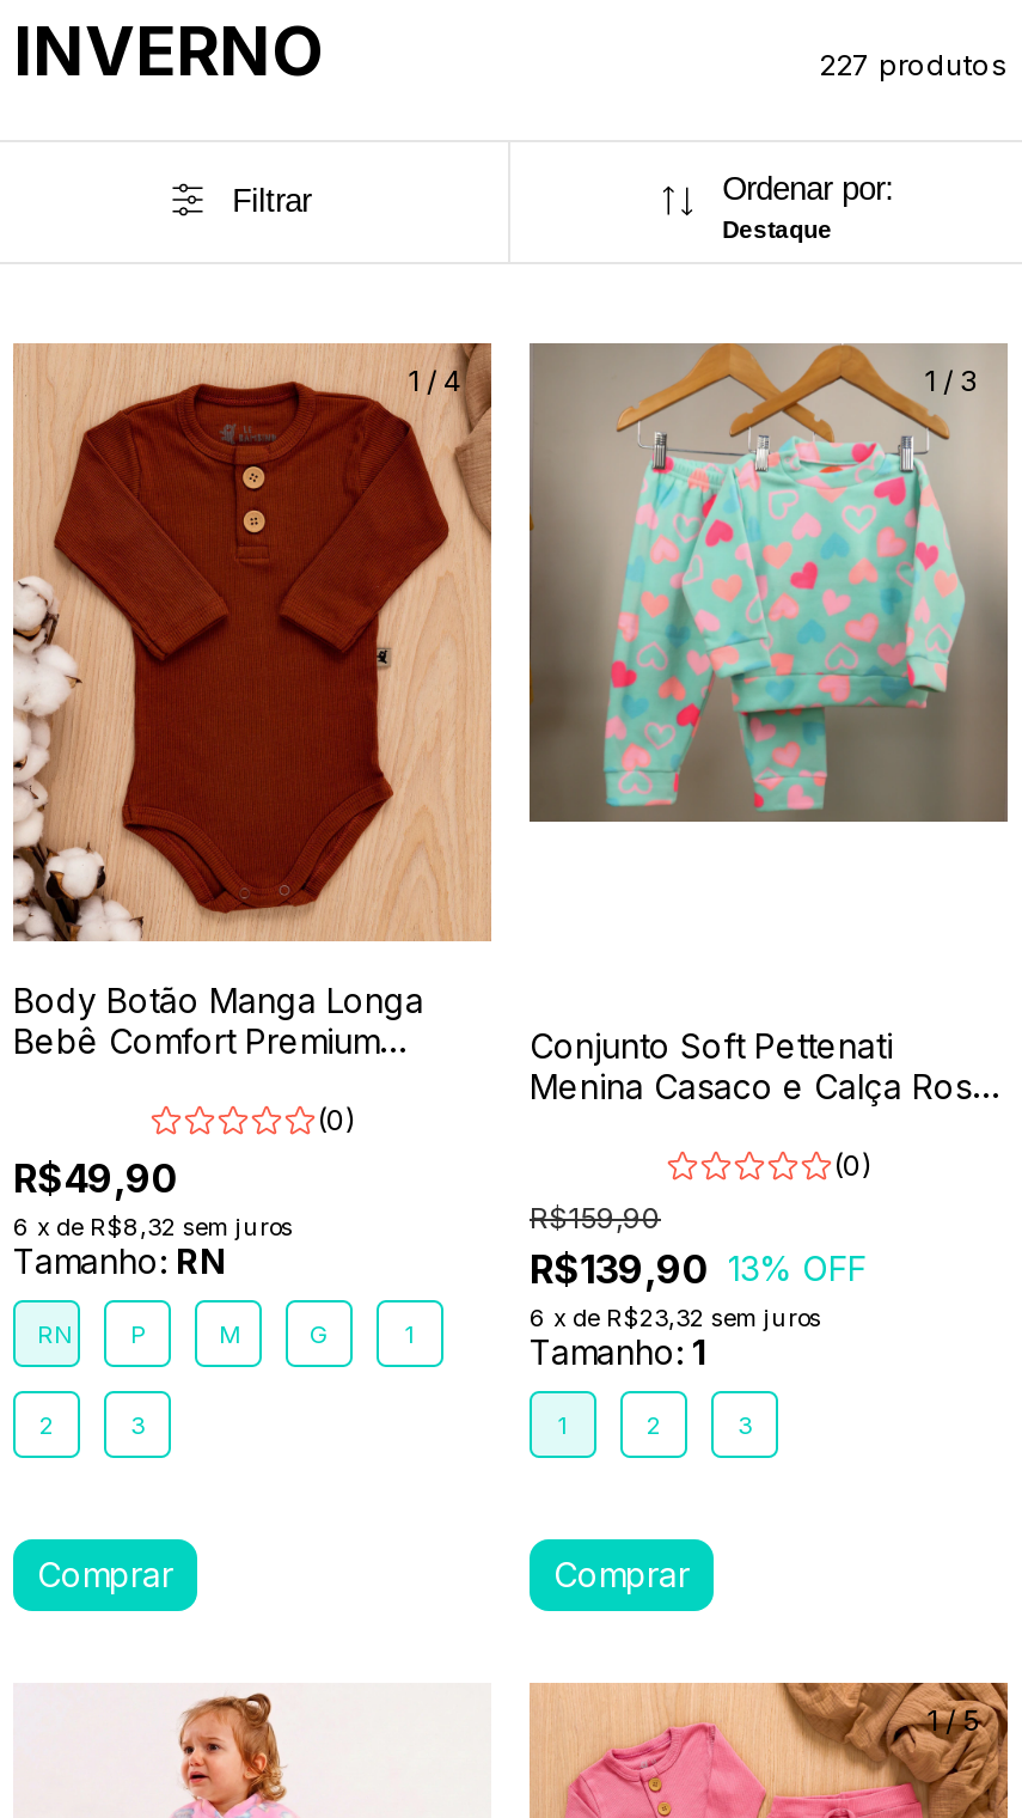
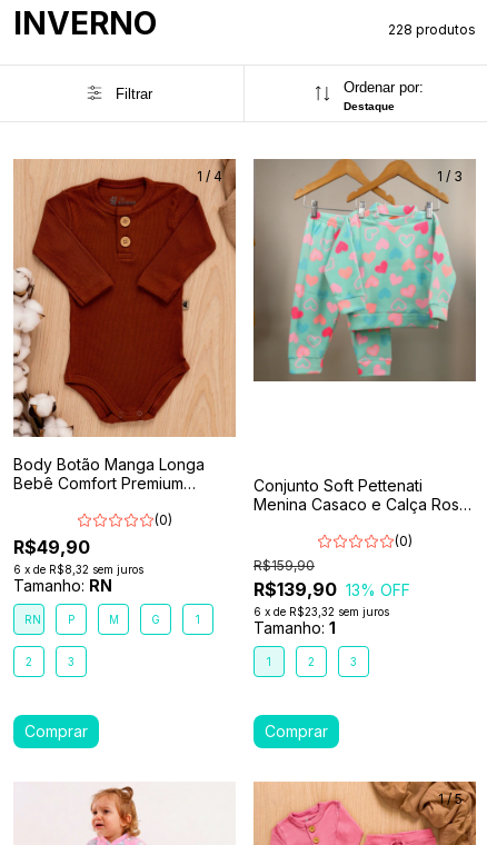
- 227 produtos
+ 228 produtos
